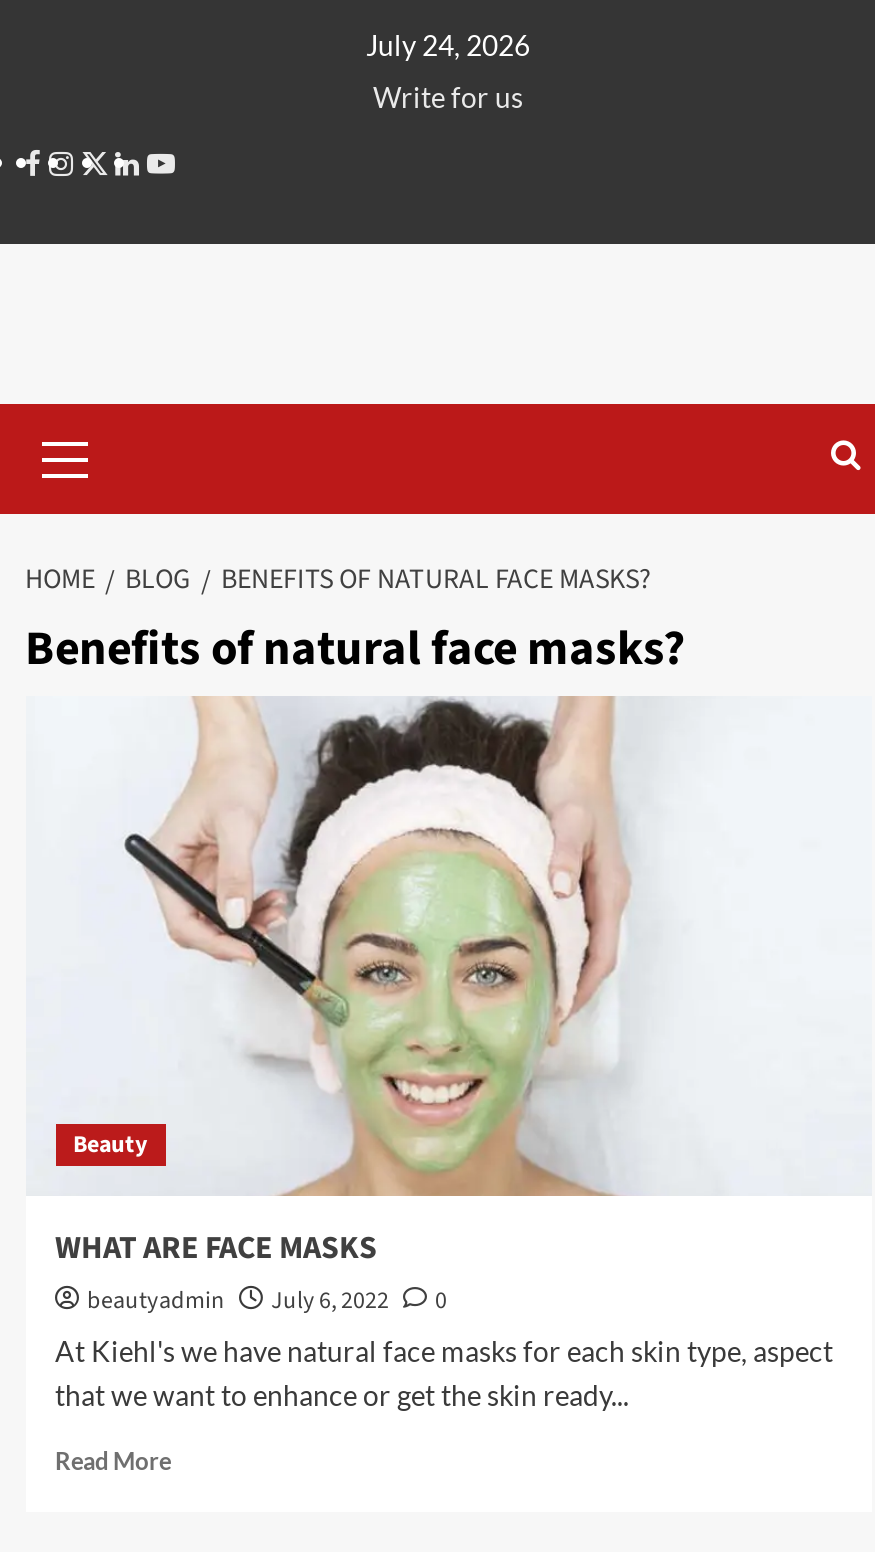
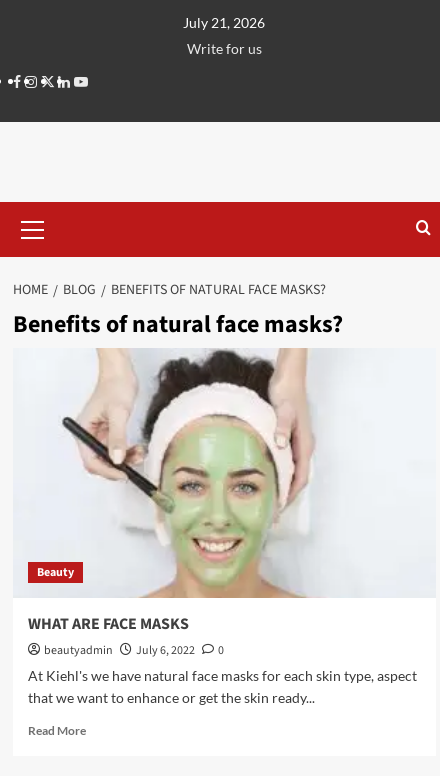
- July 24, 2026
+ July 21, 2026
